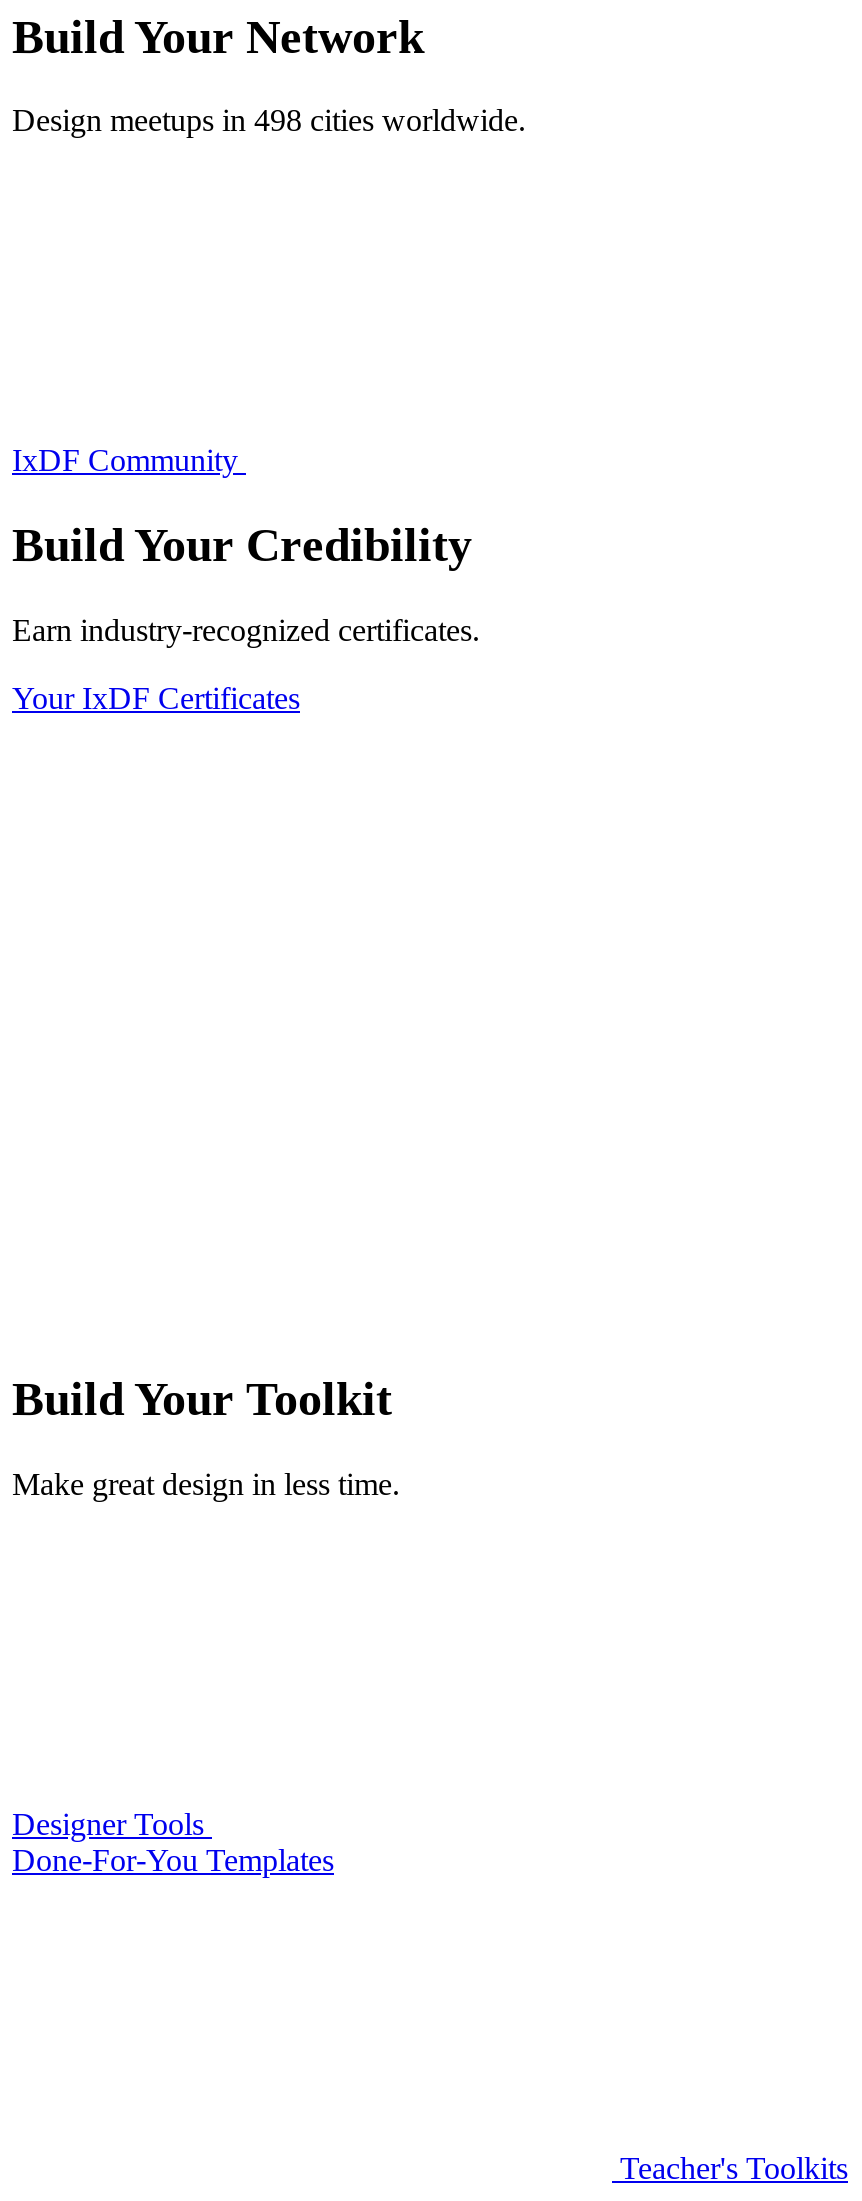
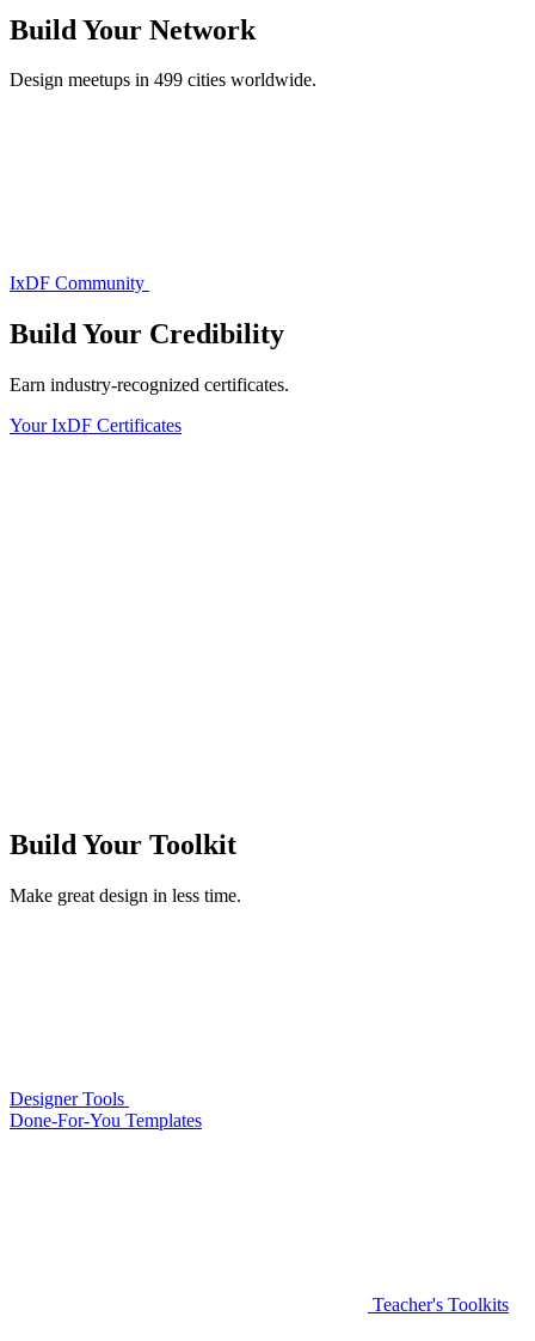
- Design meetups in 498 cities worldwide.
+ Design meetups in 499 cities worldwide.
